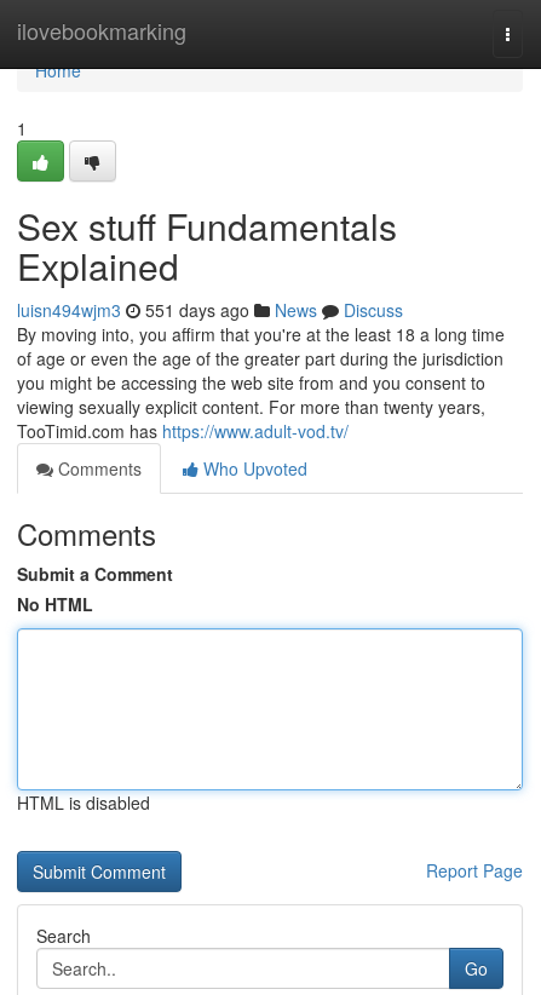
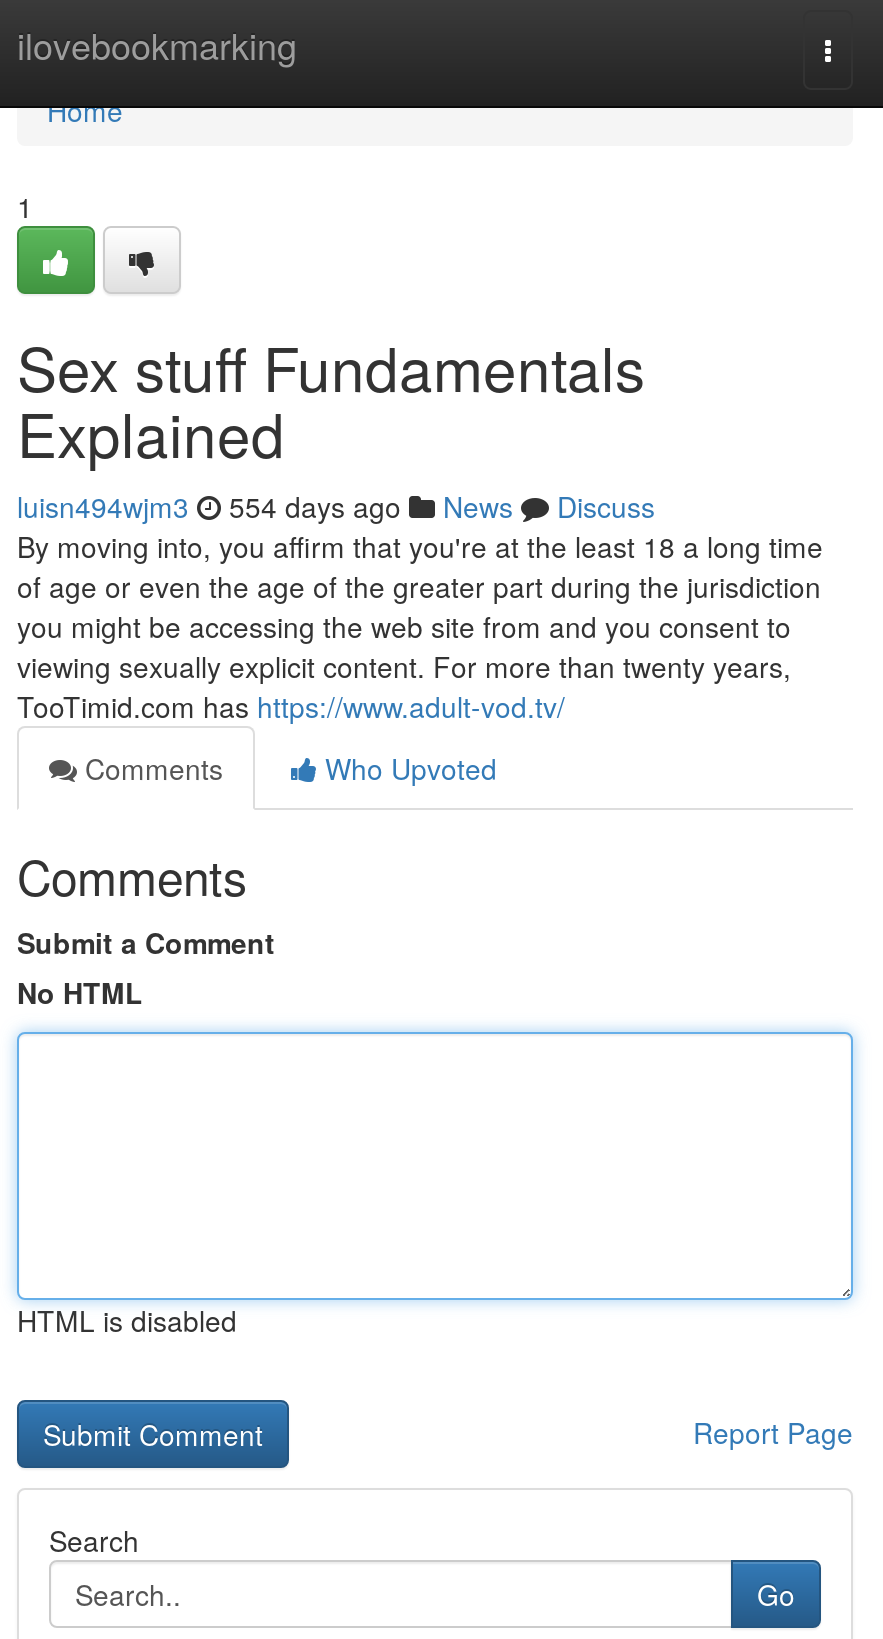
- luisn494wjm3 551 days ago News Discuss
+ luisn494wjm3 554 days ago News Discuss
